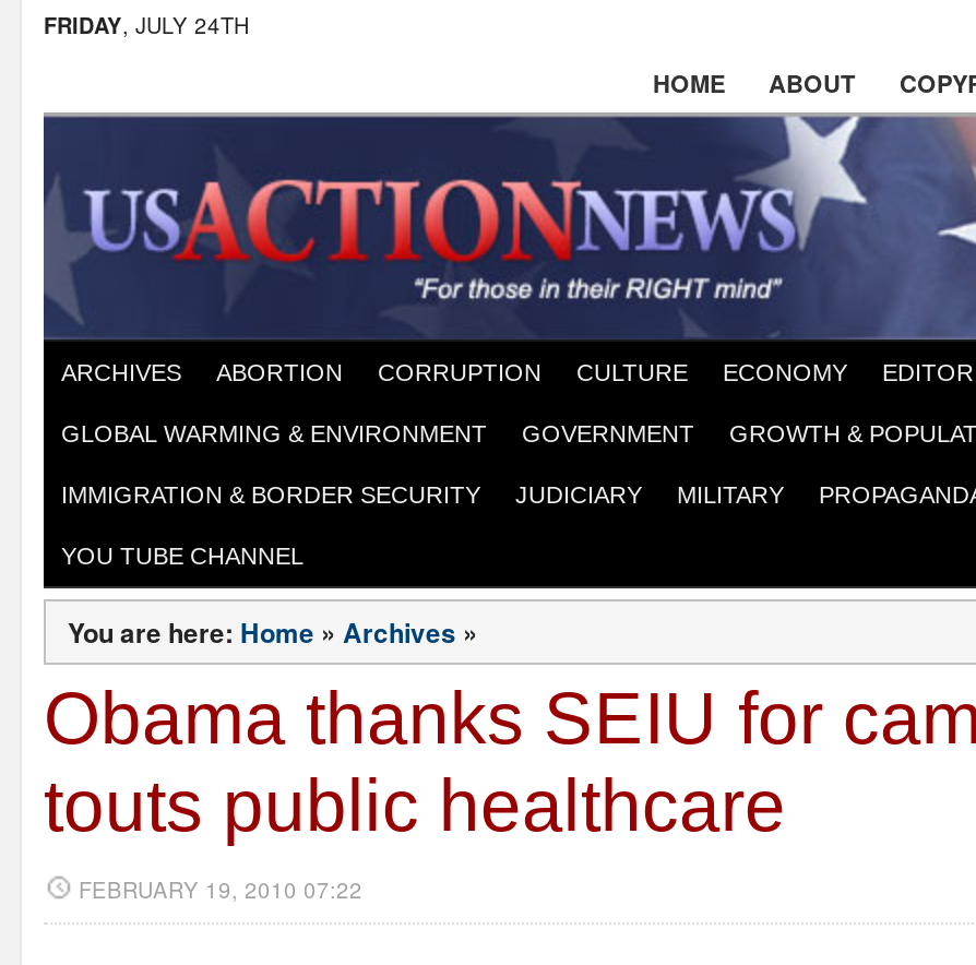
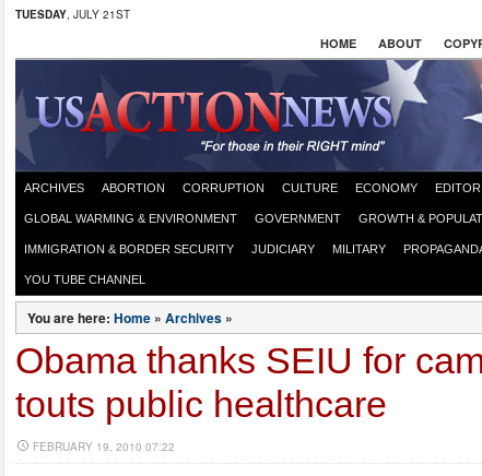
- FRIDAY, JULY 24TH
+ TUESDAY, JULY 21ST
